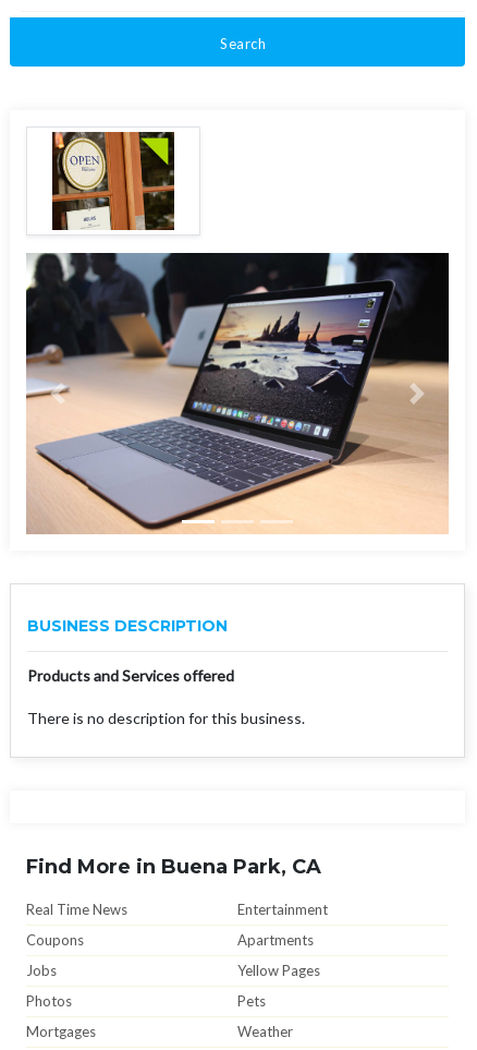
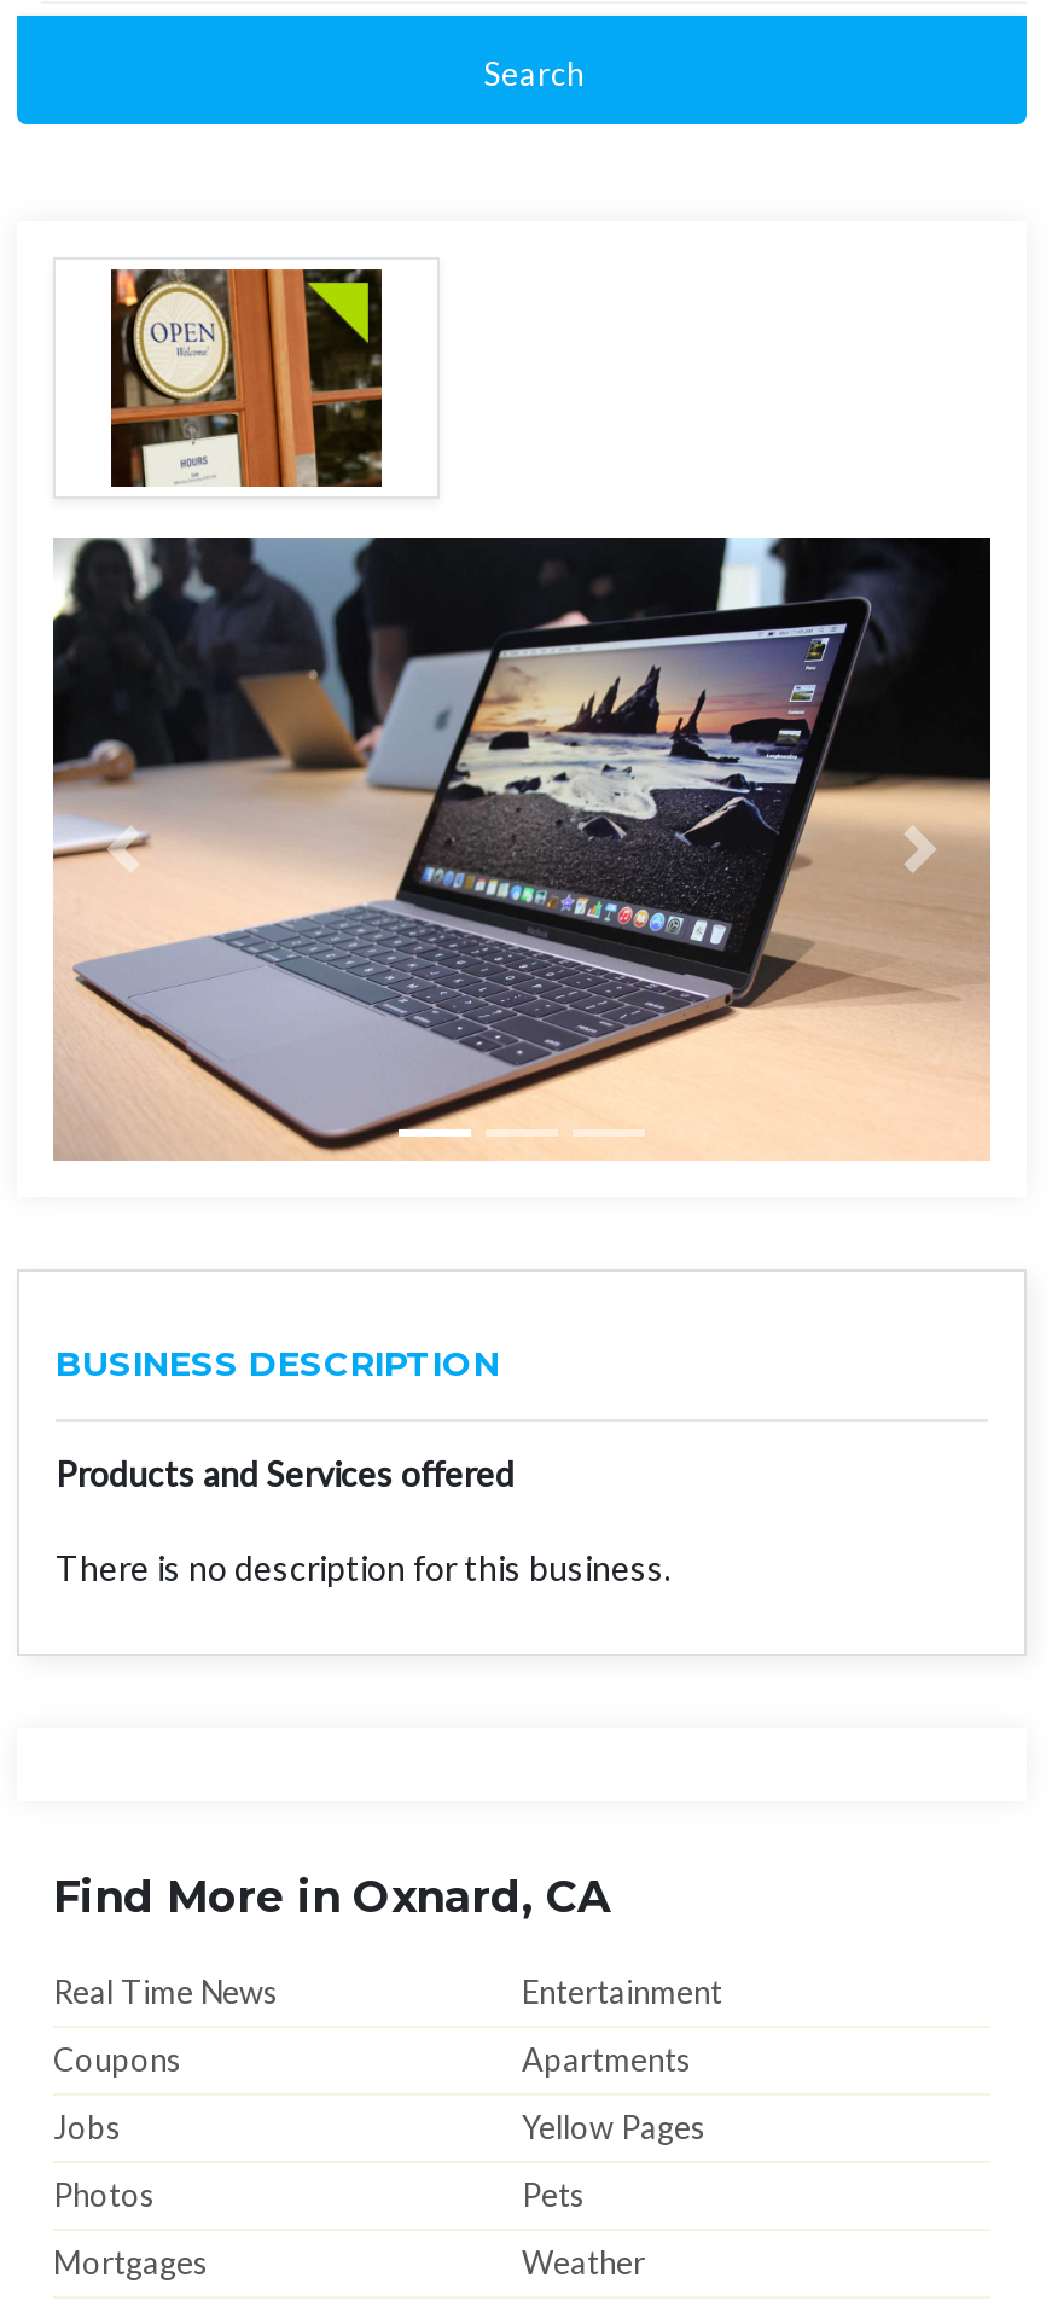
- Find More in Buena Park, CA
+ Find More in Oxnard, CA
